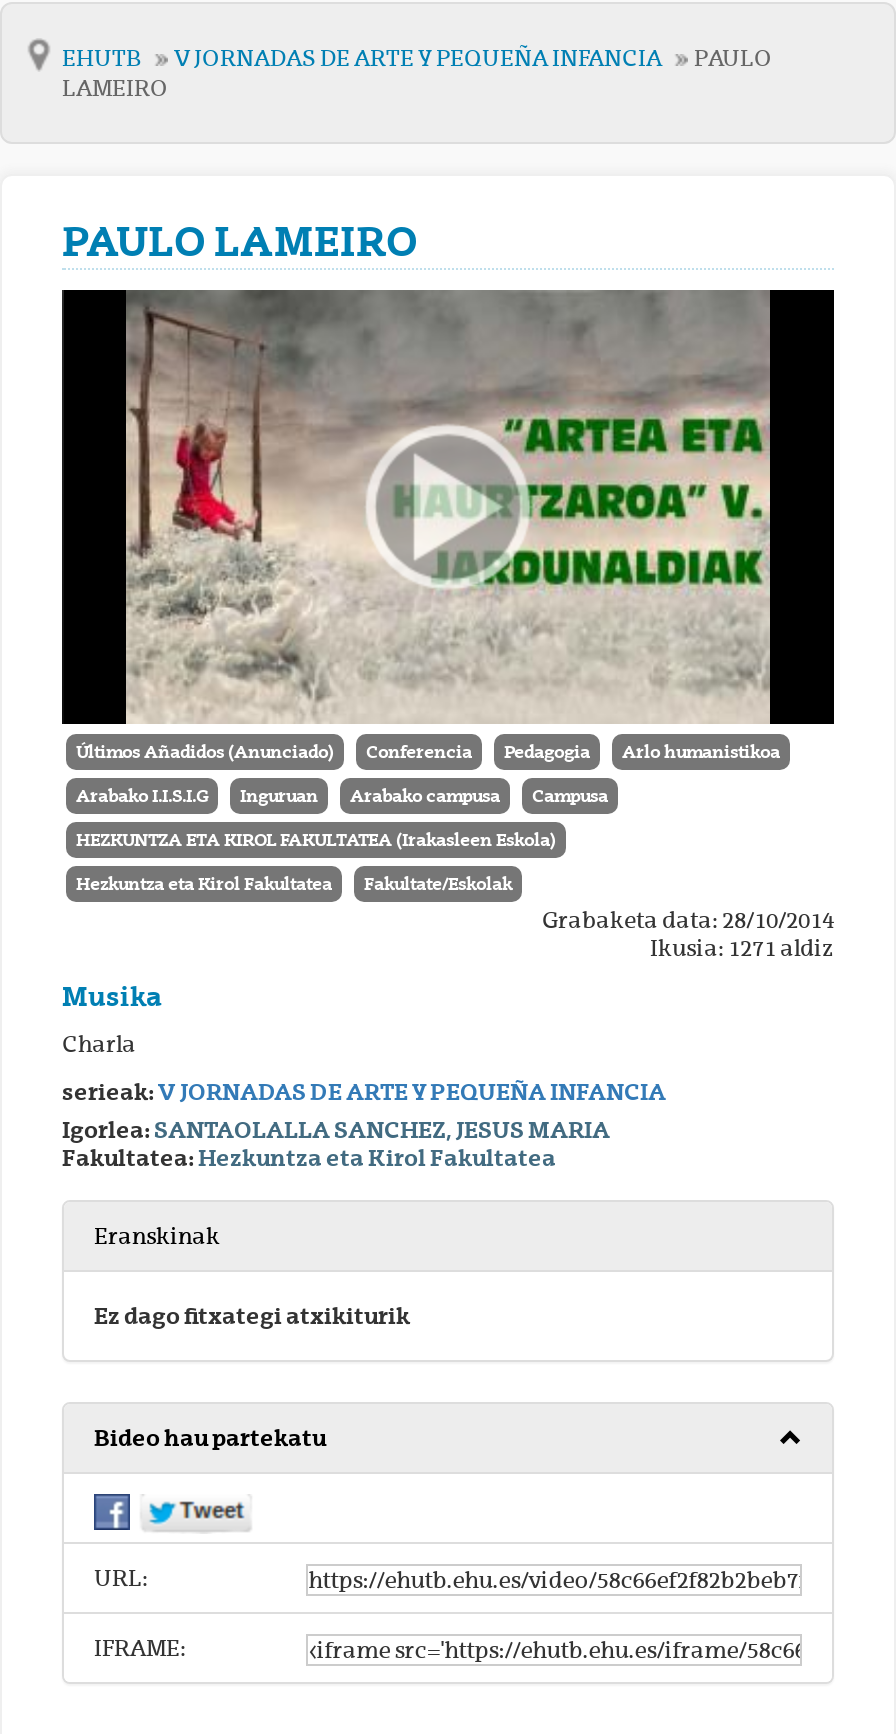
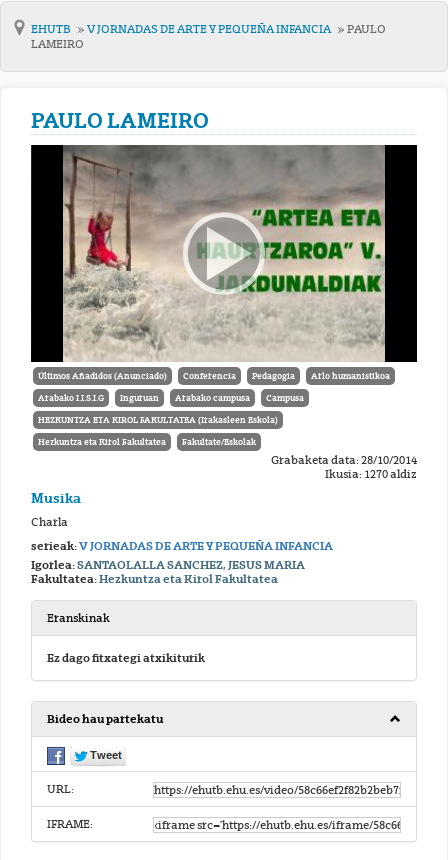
- Ikusia: 1271 aldiz
+ Ikusia: 1270 aldiz
